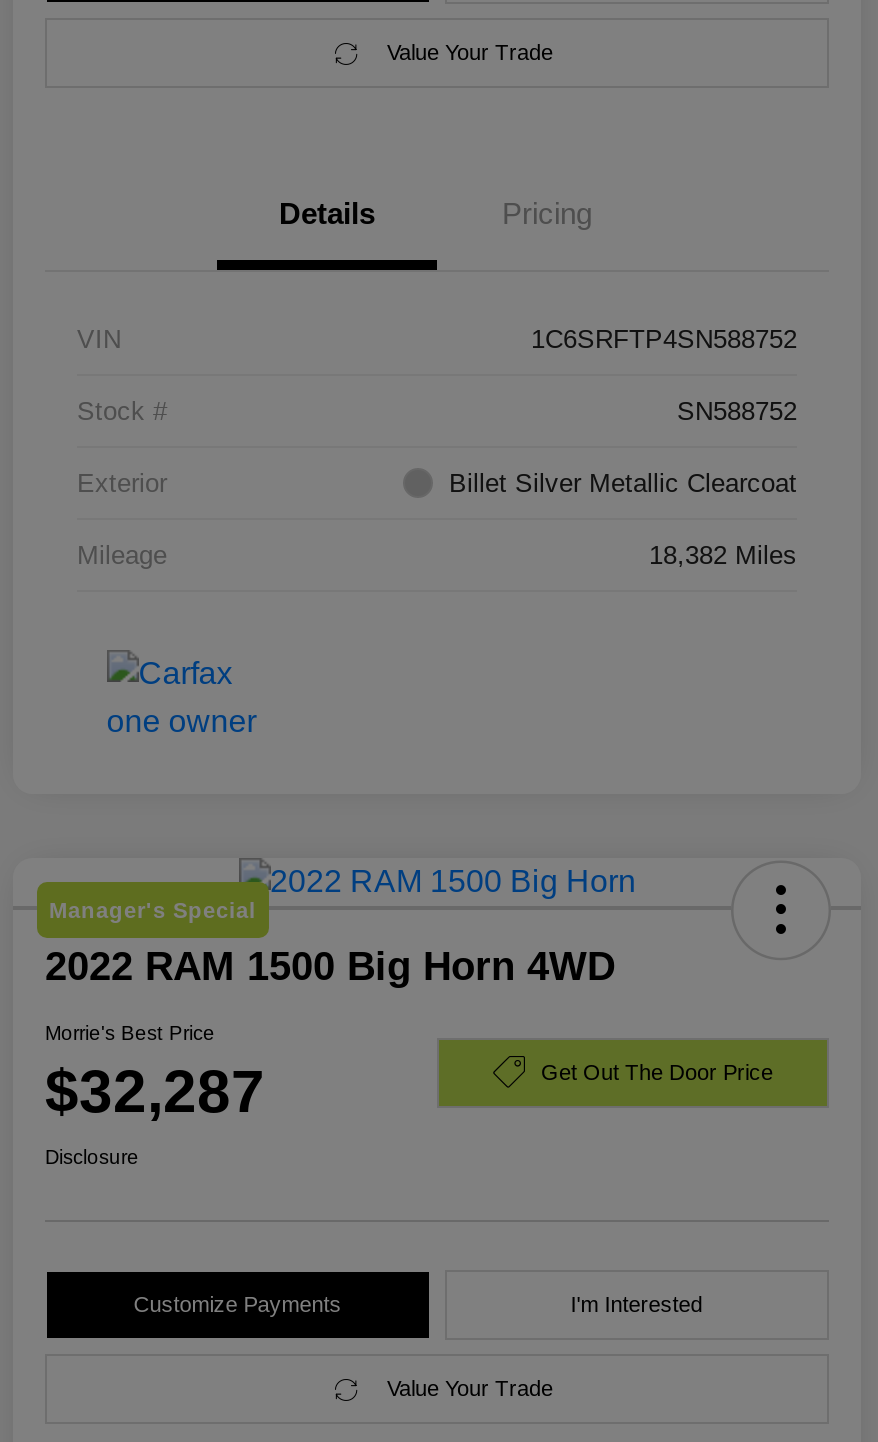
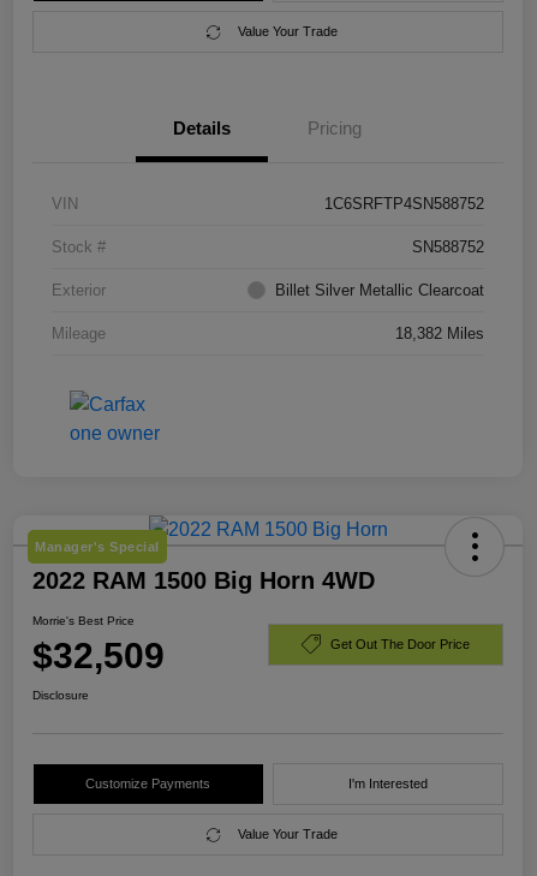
- $32,287
+ $32,509
